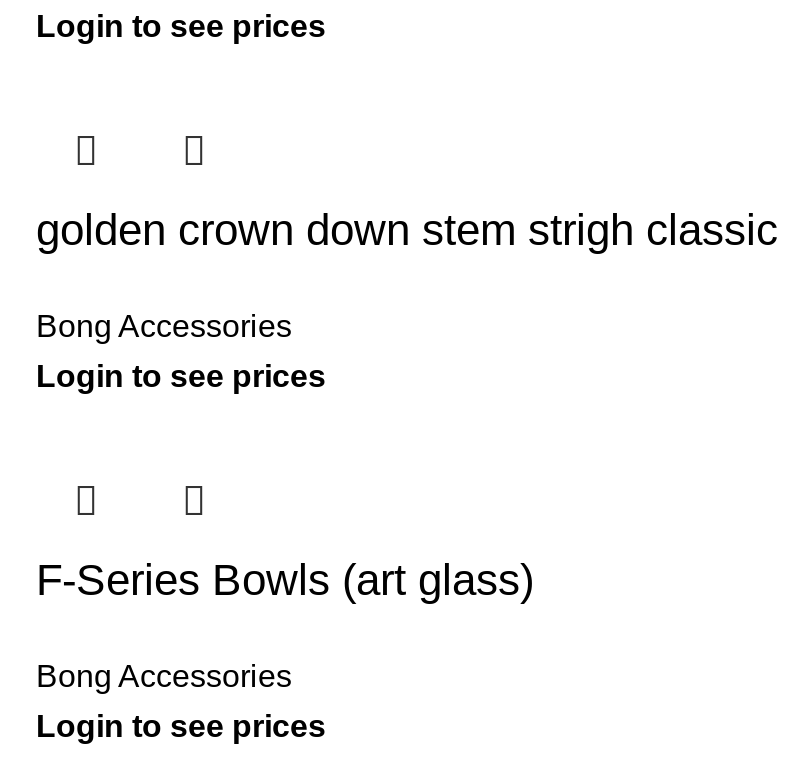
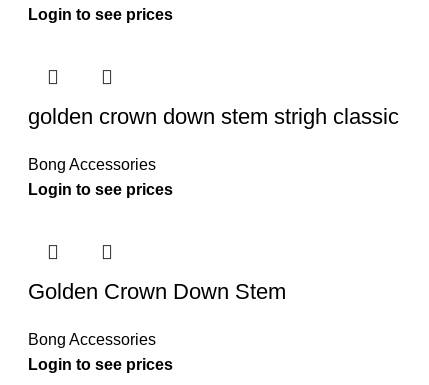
- F-Series Bowls (art glass)
+ Golden Crown Down Stem
